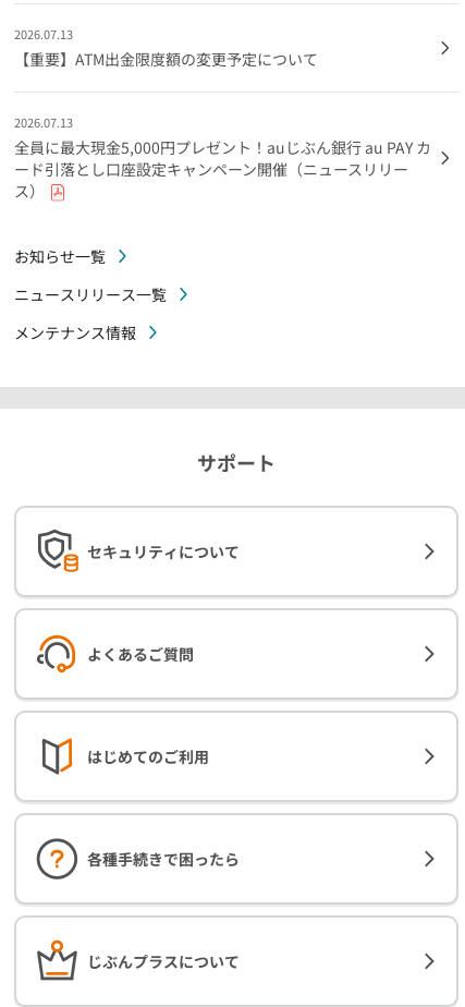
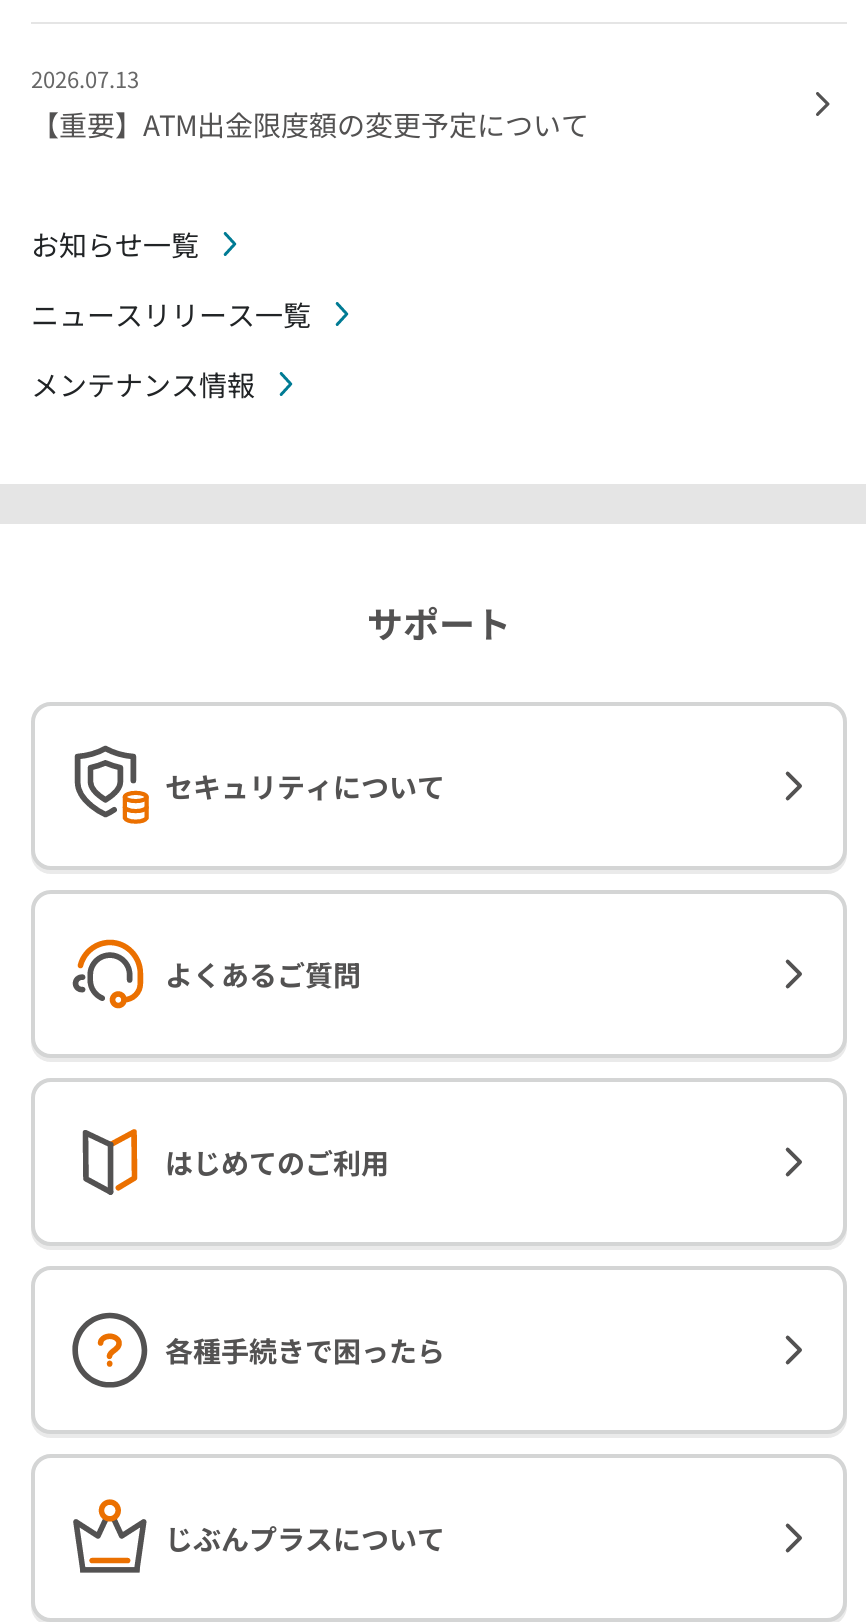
- 2026.07.13
- 全員に最大現金5,000円プレゼント！auじぶん銀行 au PAY カ
- ード引落とし口座設定キャンペーン開催（ニュースリリー
- ス）
